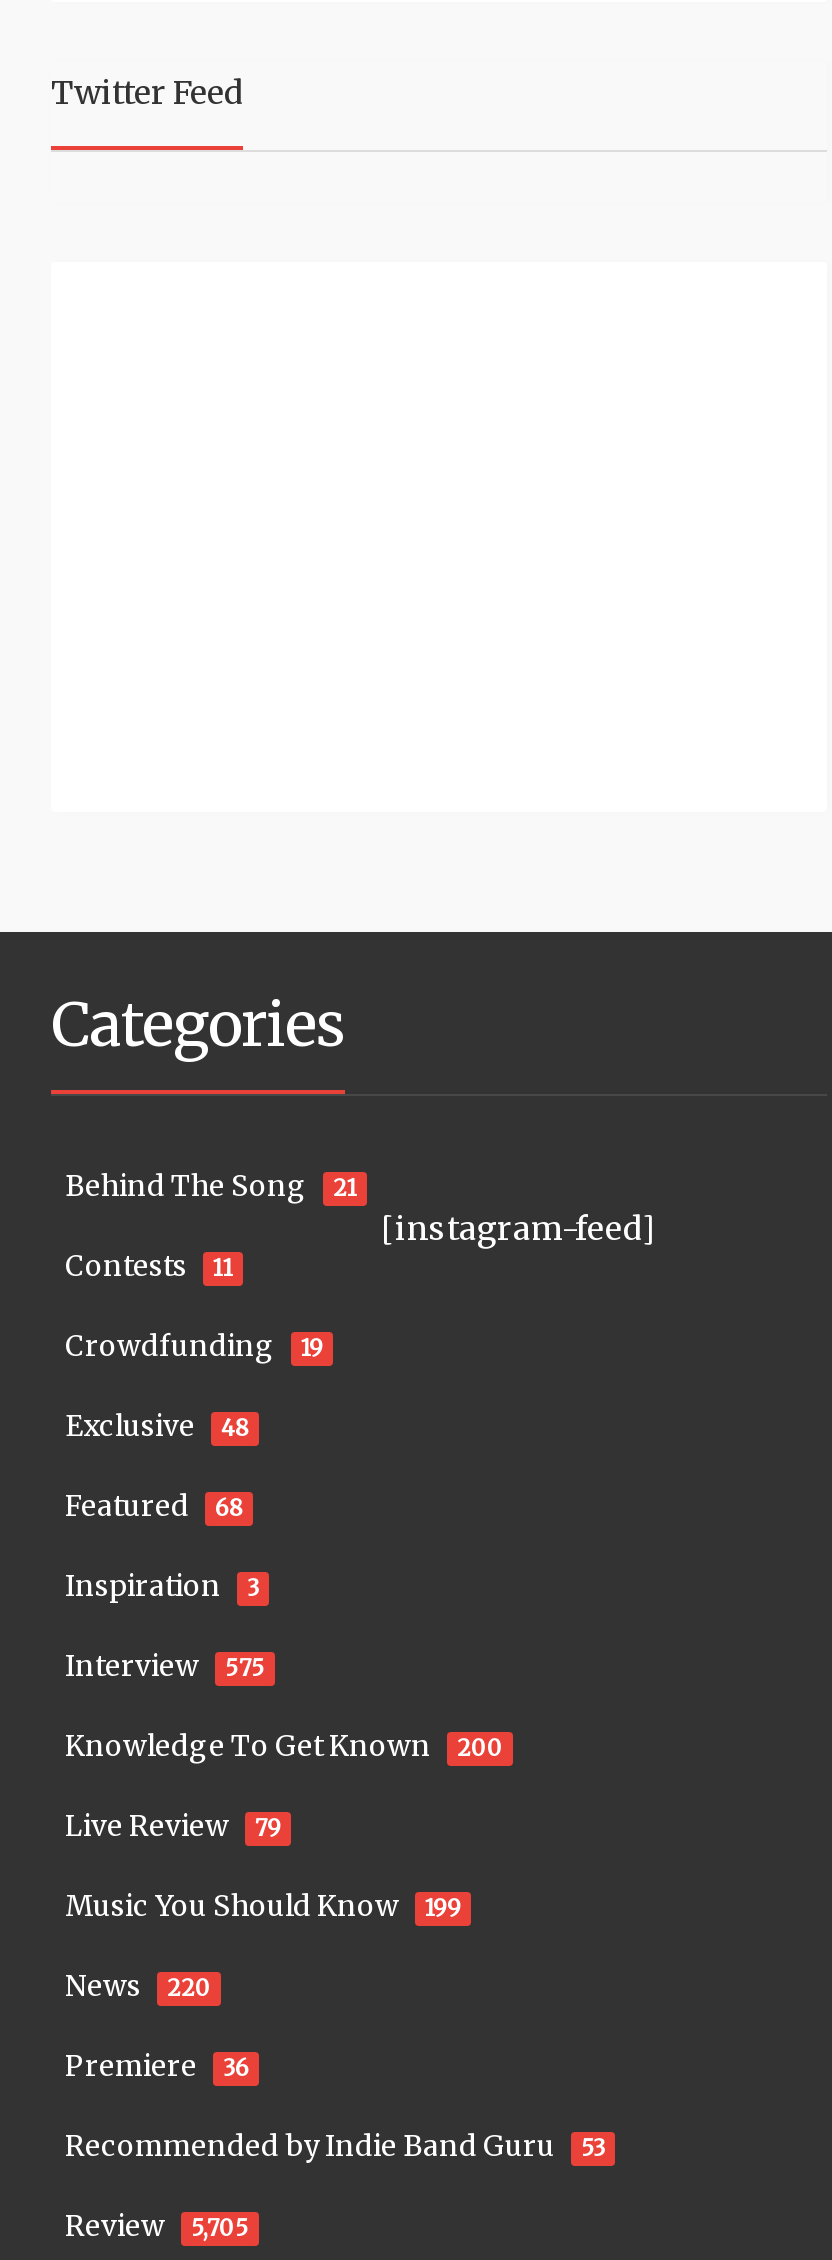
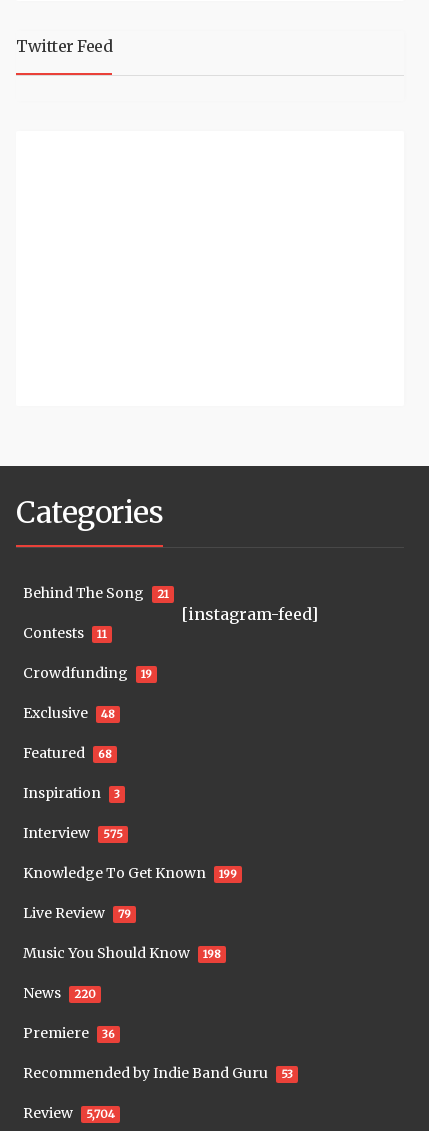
- Knowledge To Get Known 200
+ Knowledge To Get Known 199

- Music You Should Know 199
+ Music You Should Know 198

- Review 5,705
+ Review 5,704
